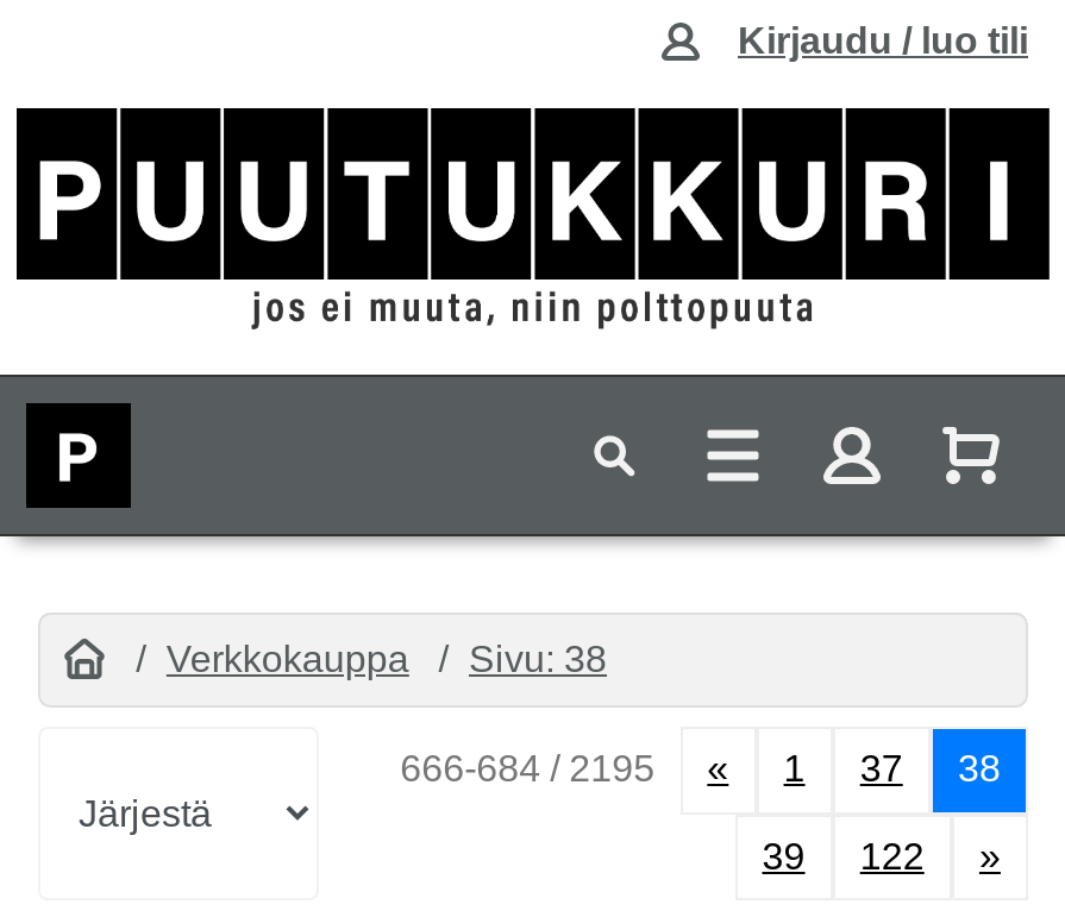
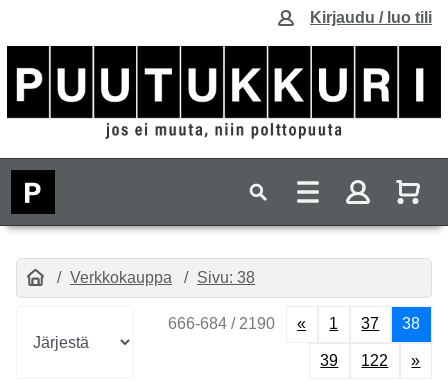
- 666-684 / 2195
+ 666-684 / 2190
